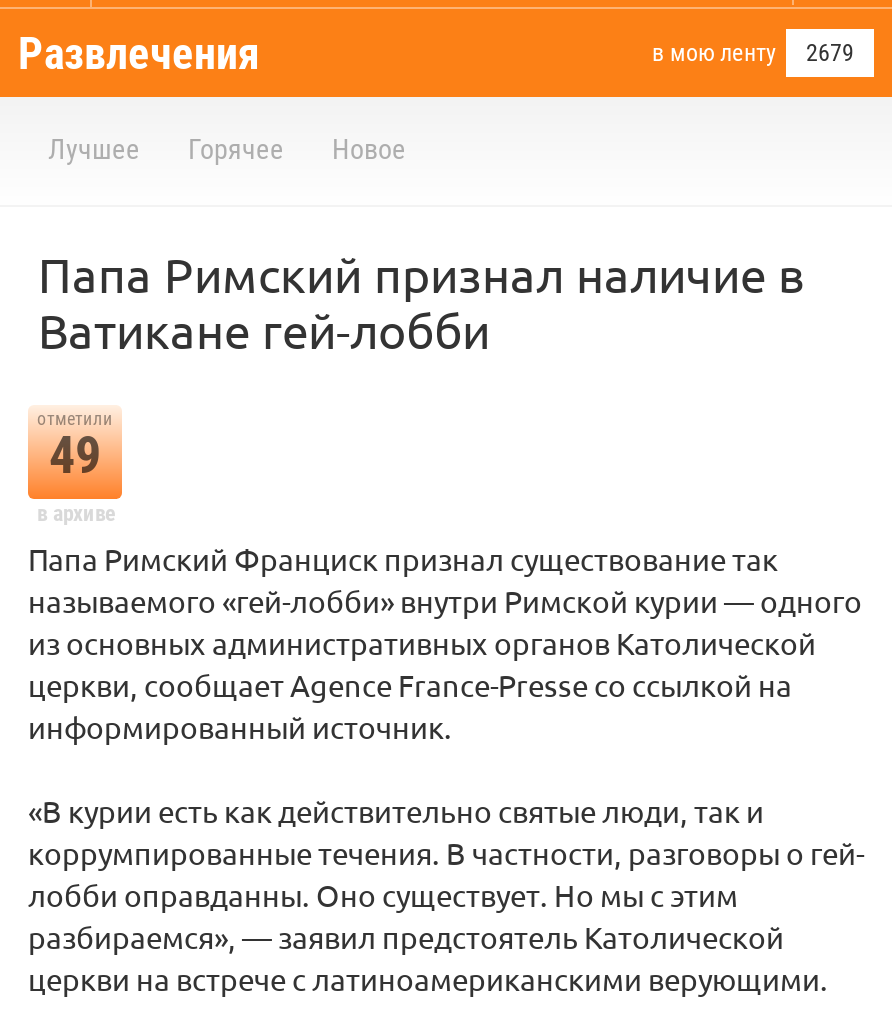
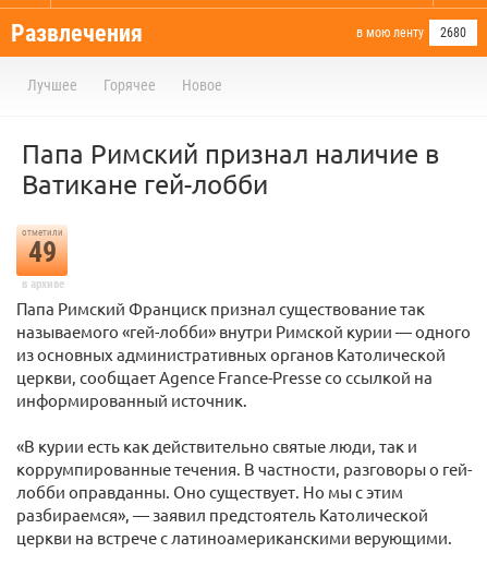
- в мою ленту 2679
+ в мою ленту 2680
